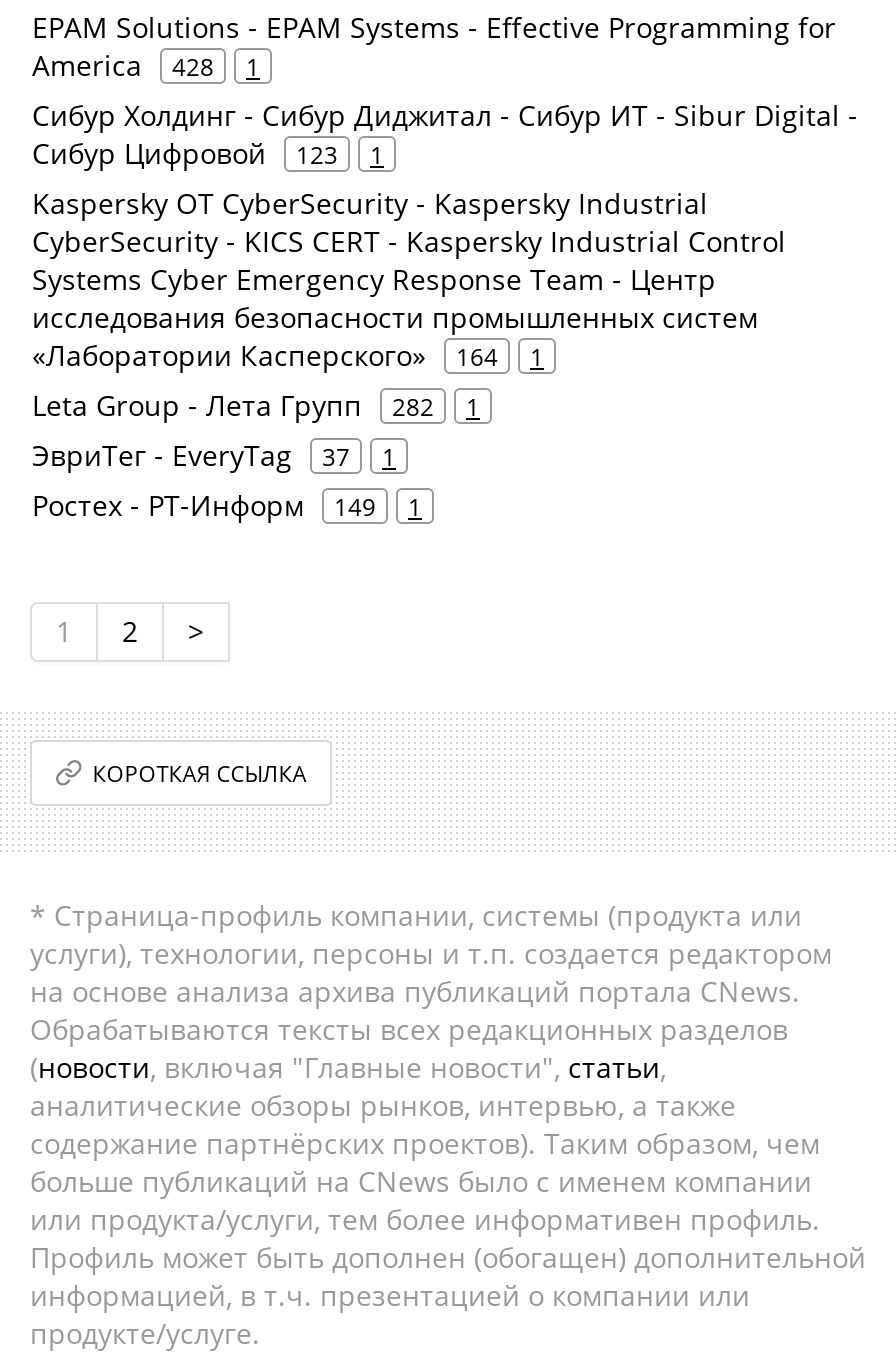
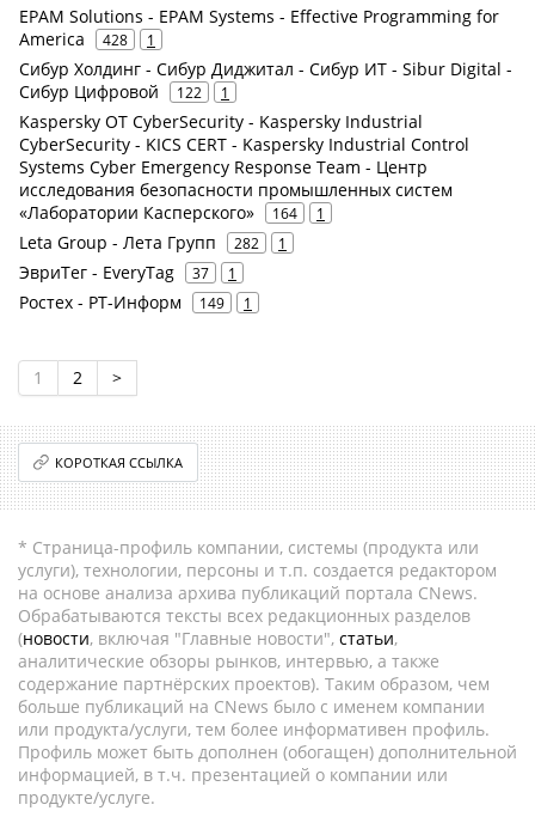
- Сибур Цифровой 123 1
+ Сибур Цифровой 122 1
